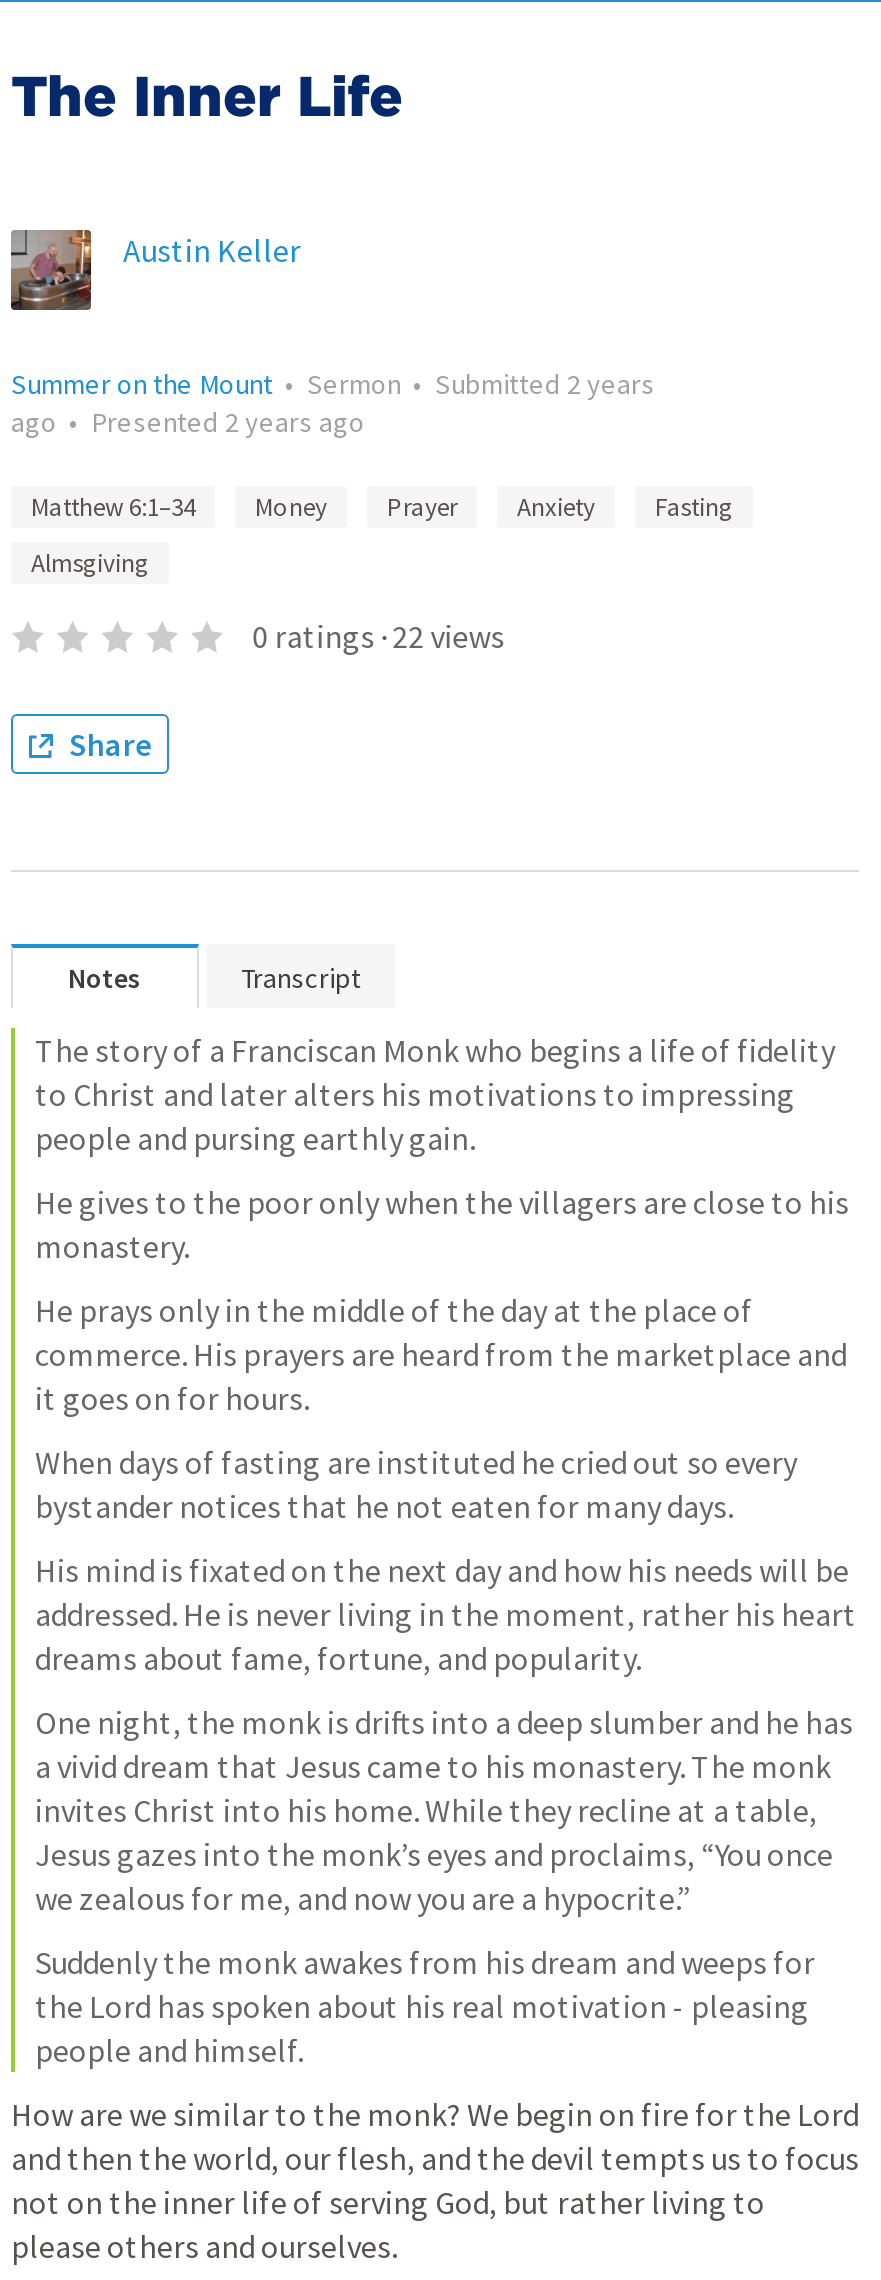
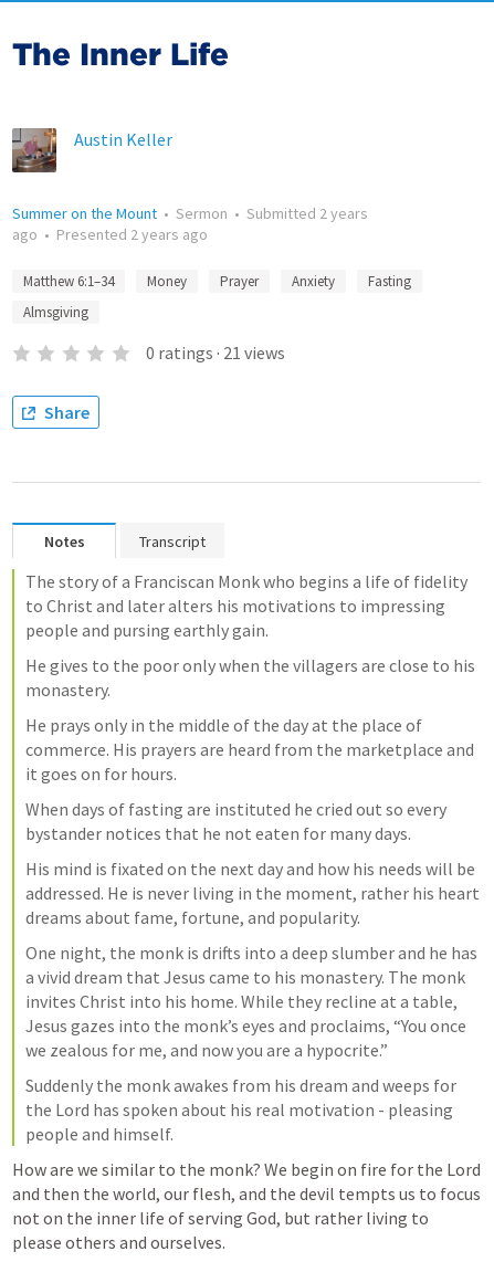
- 0 ratings · 22 views
+ 0 ratings · 21 views
